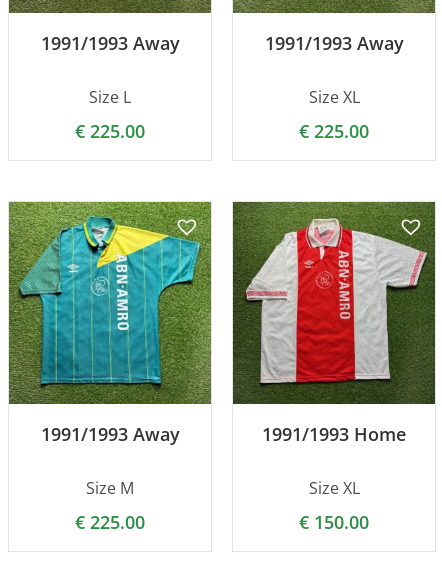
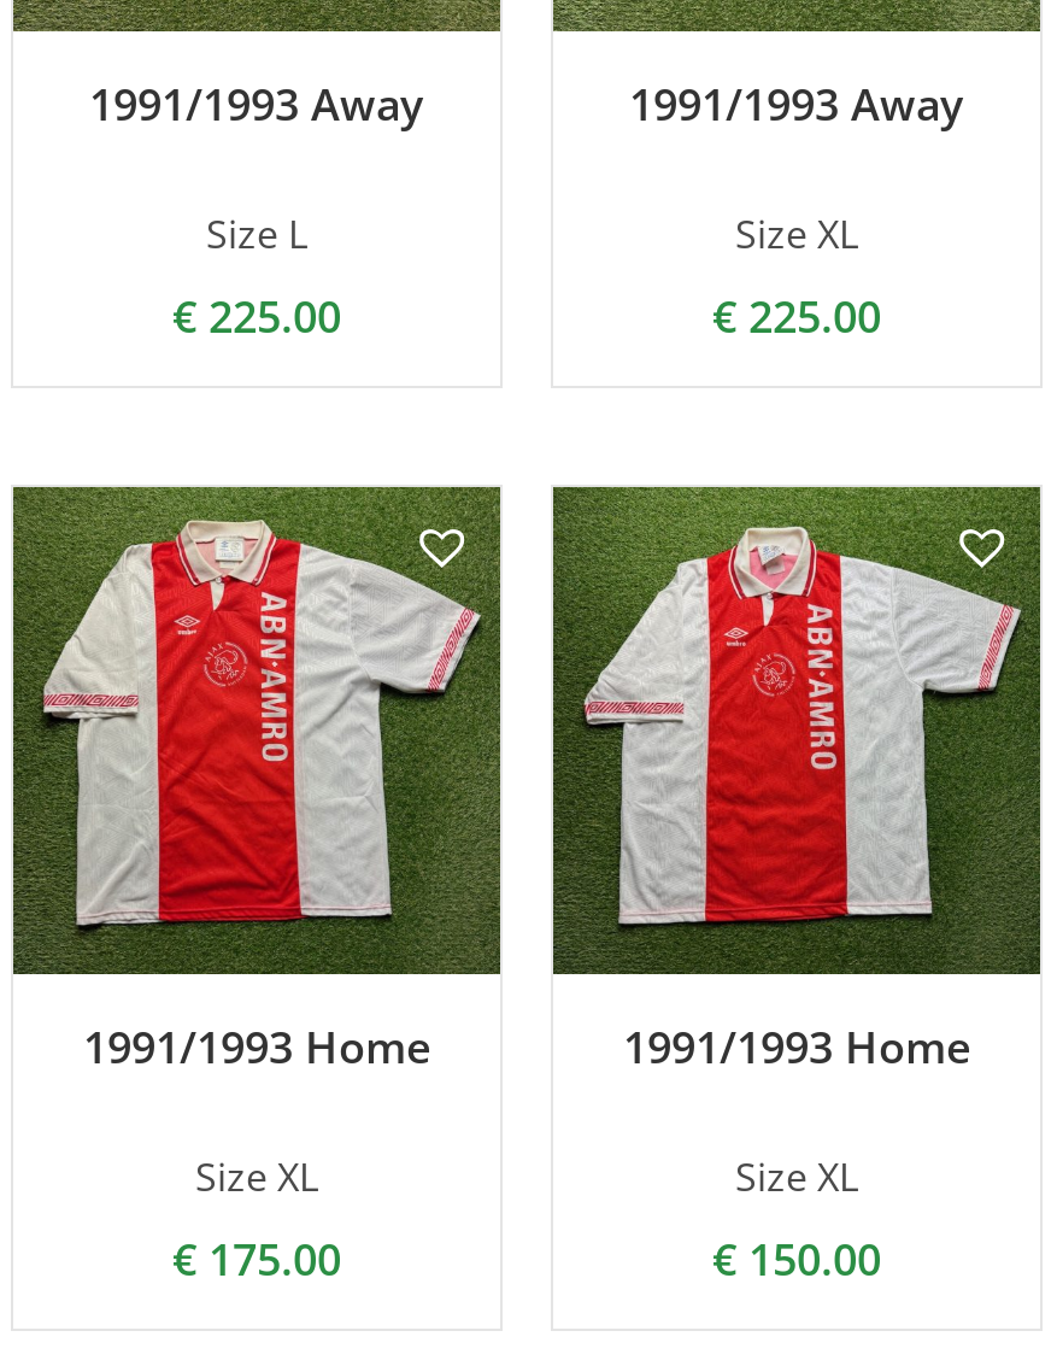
- [image]
- 1991/1993 Away
+ [image]
+ 1991/1993 Home

- Size M
+ Size XL

- €225.00
+ €175.00
